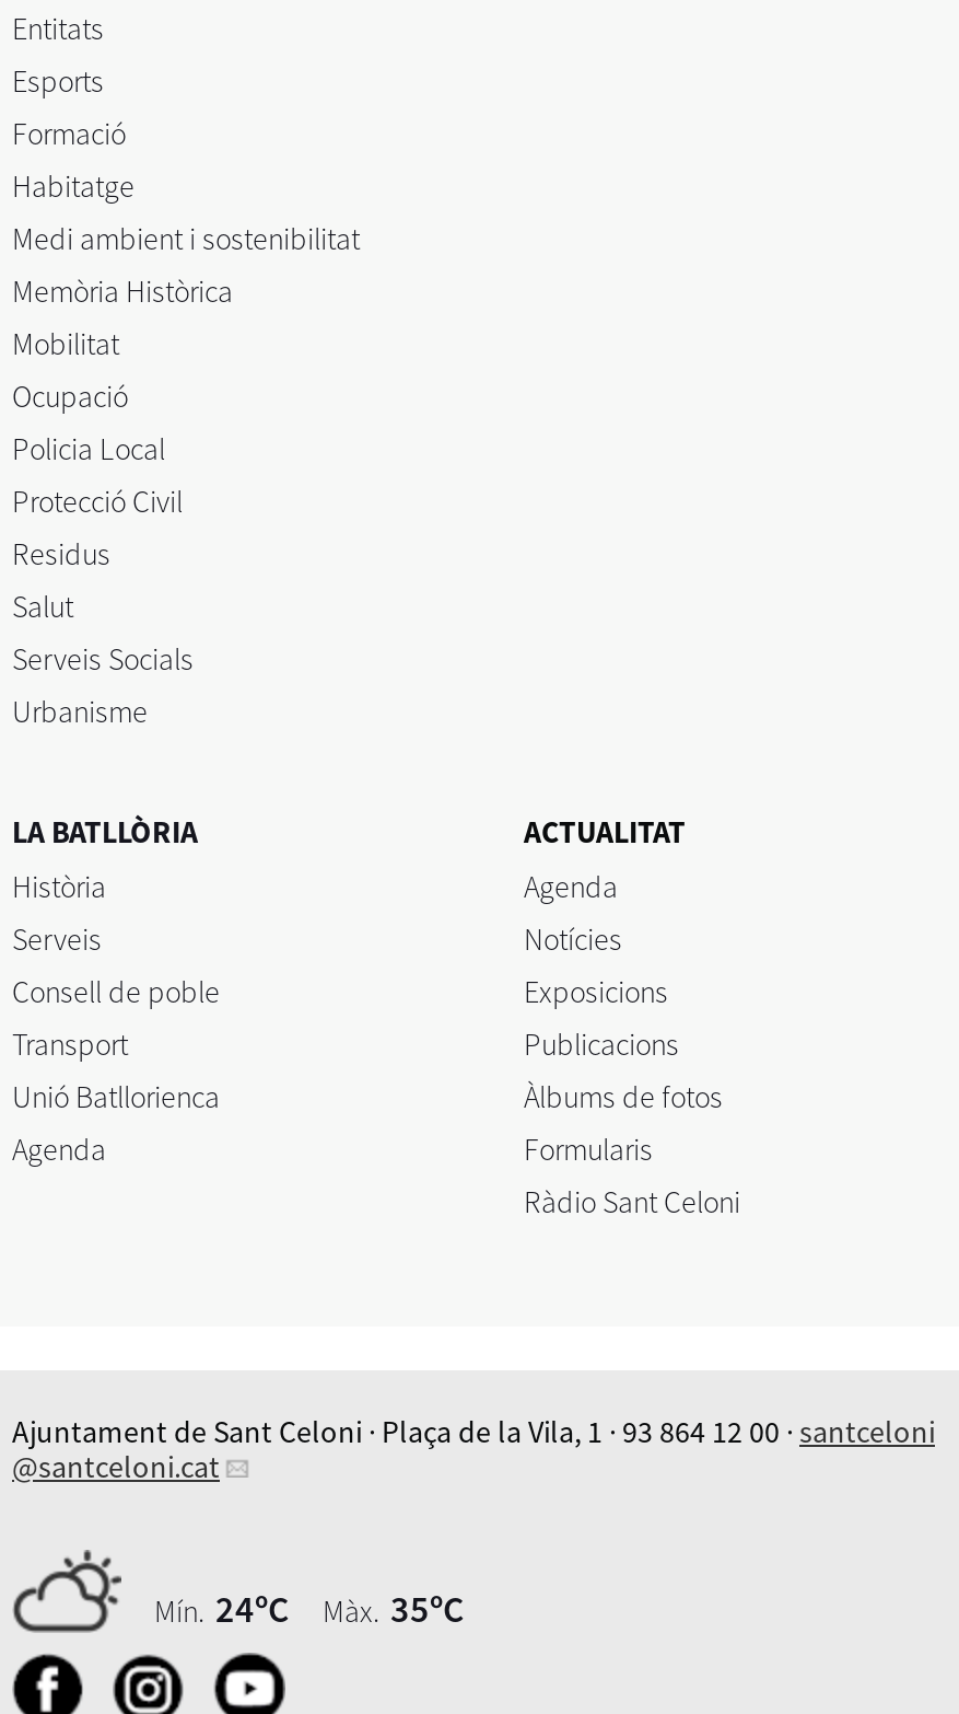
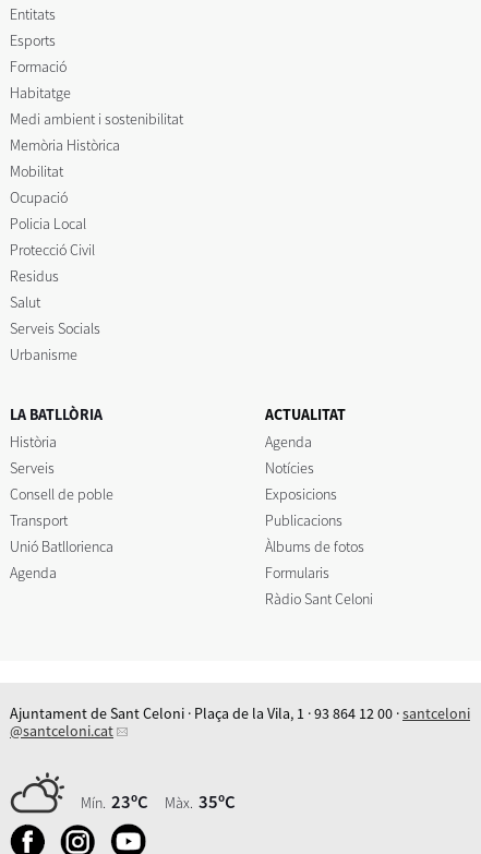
- Mín. 24ºC Màx. 35ºC
+ Mín. 23ºC Màx. 35ºC
